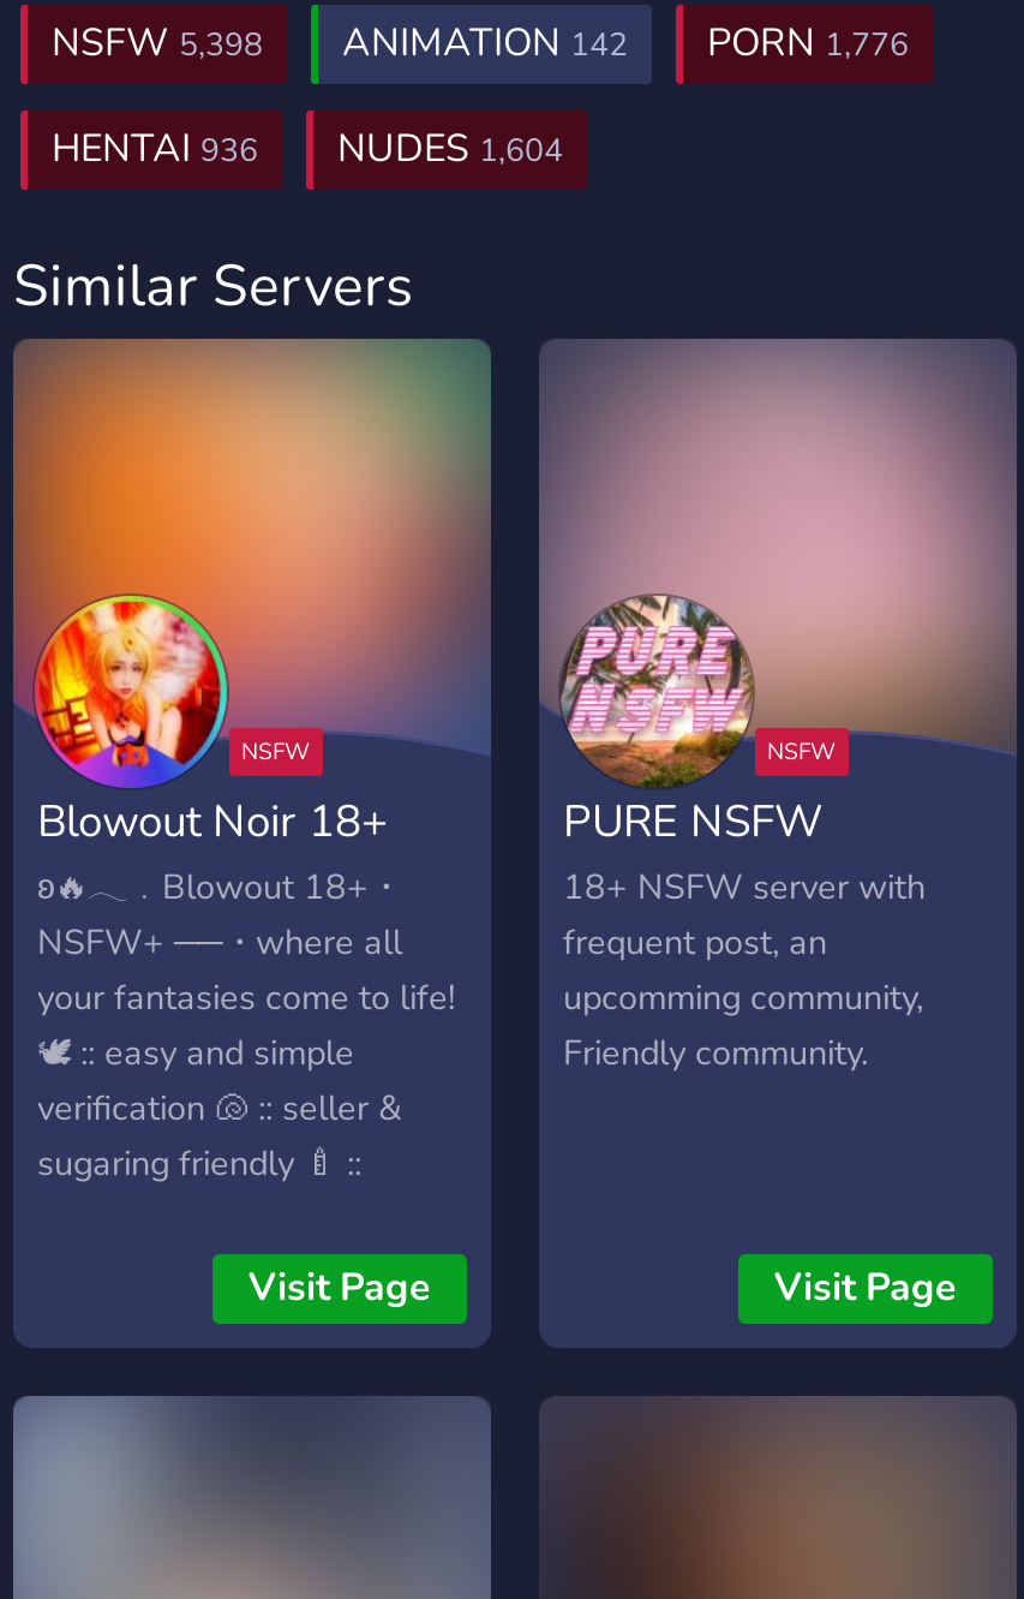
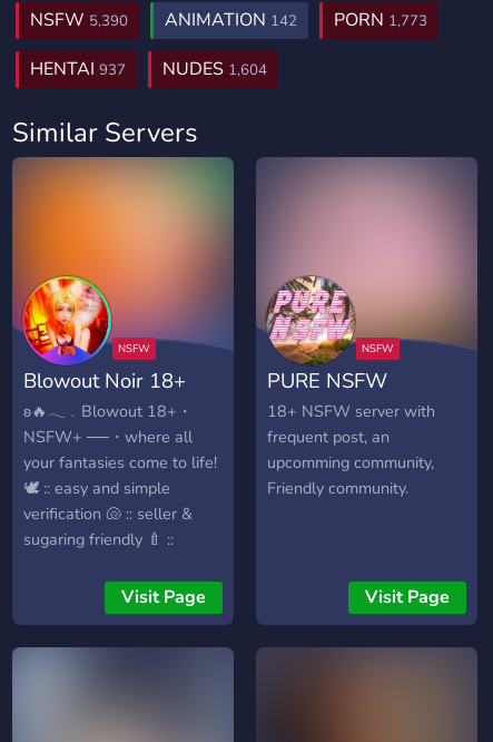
- NSFW 5,398
+ NSFW 5,390

- PORN 1,776
+ PORN 1,773

- HENTAI 936 NUDES 1,604
+ HENTAI 937 NUDES 1,604
